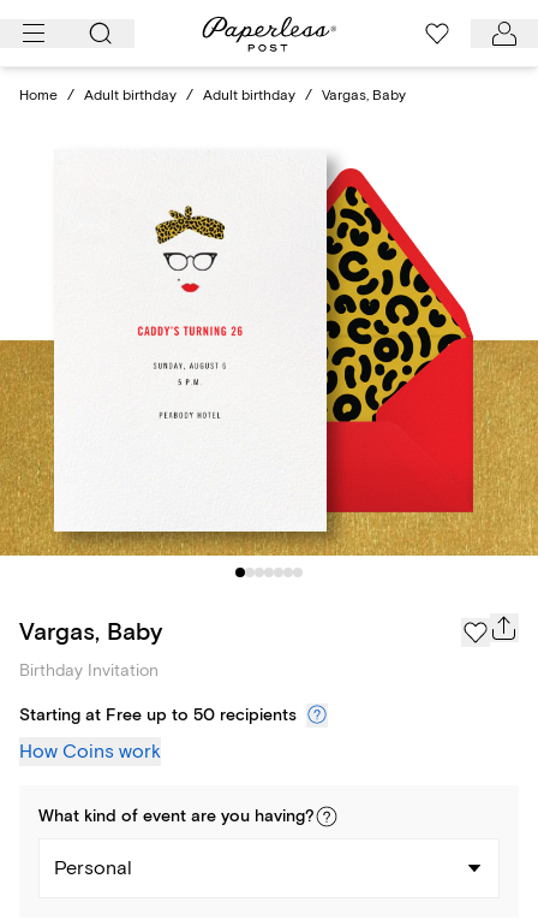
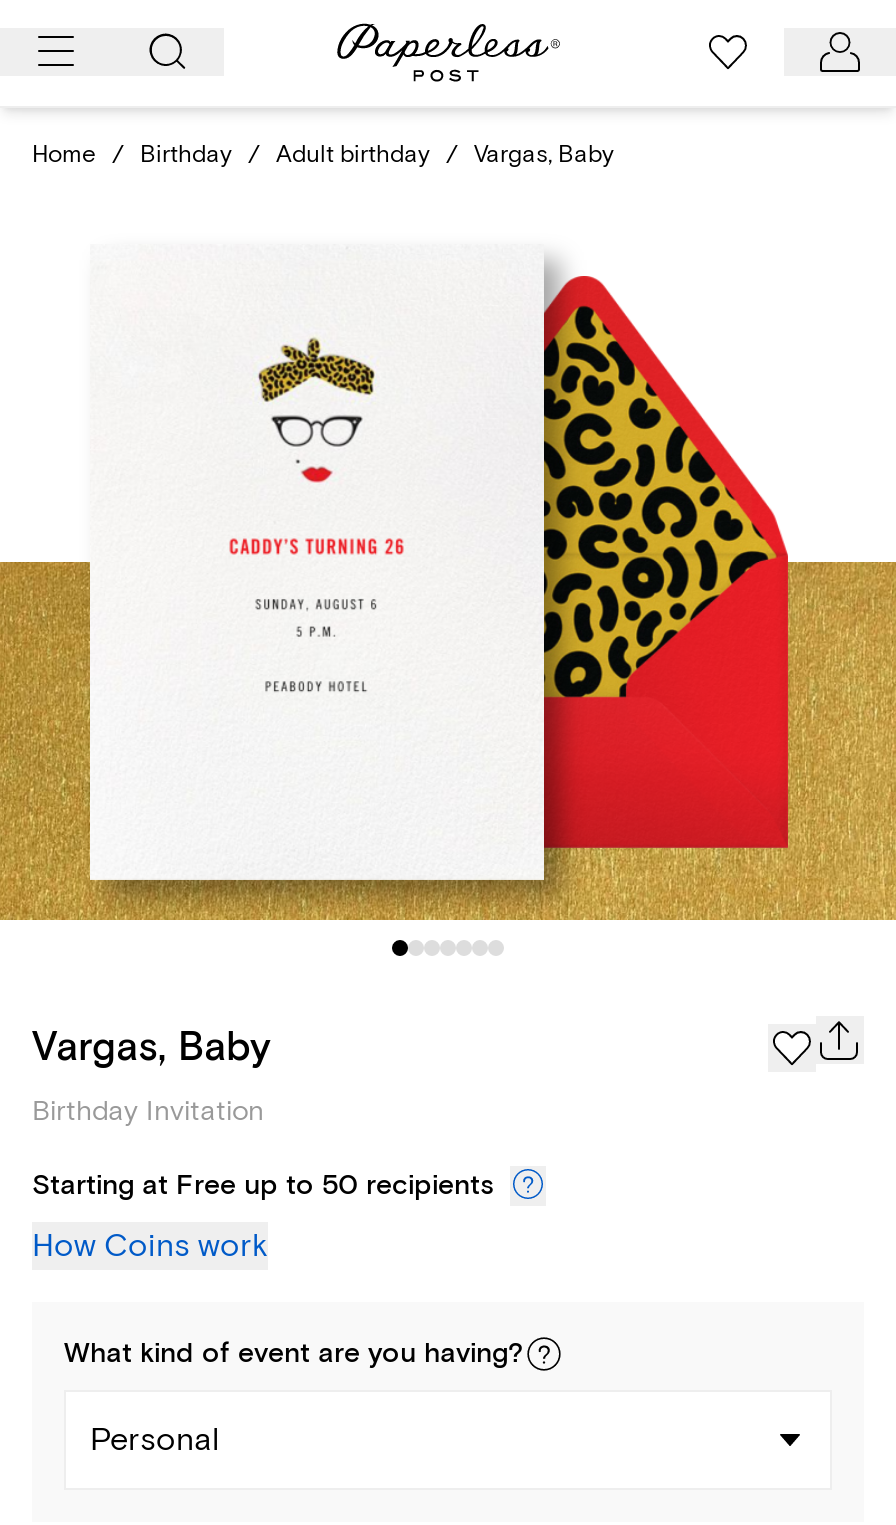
- Home / Adult birthday / Adult birthday / Vargas, Baby
+ Home / Birthday / Adult birthday / Vargas, Baby
